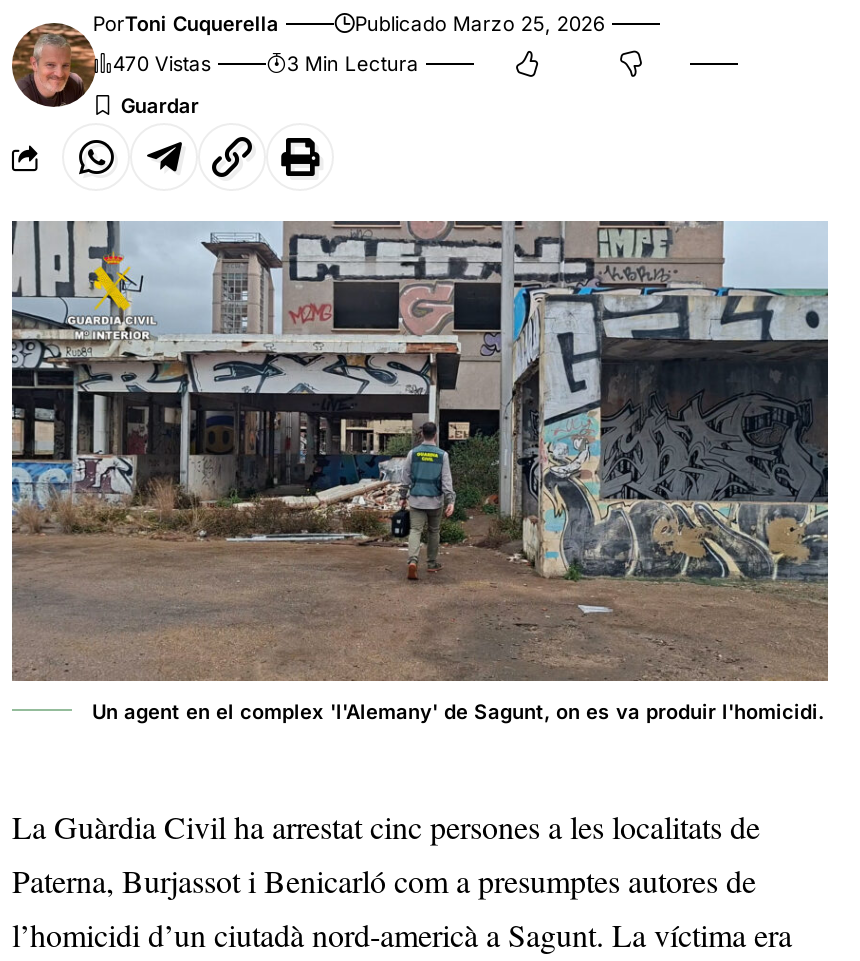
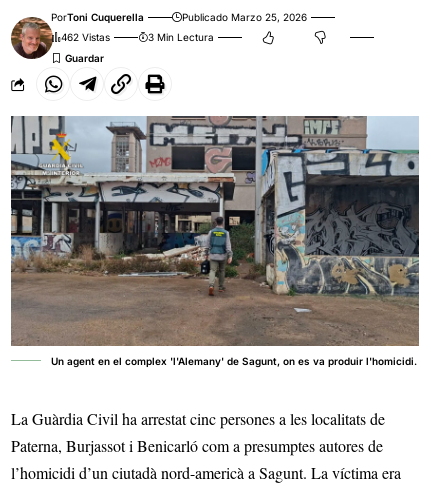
- 470 Vistas
+ 462 Vistas
